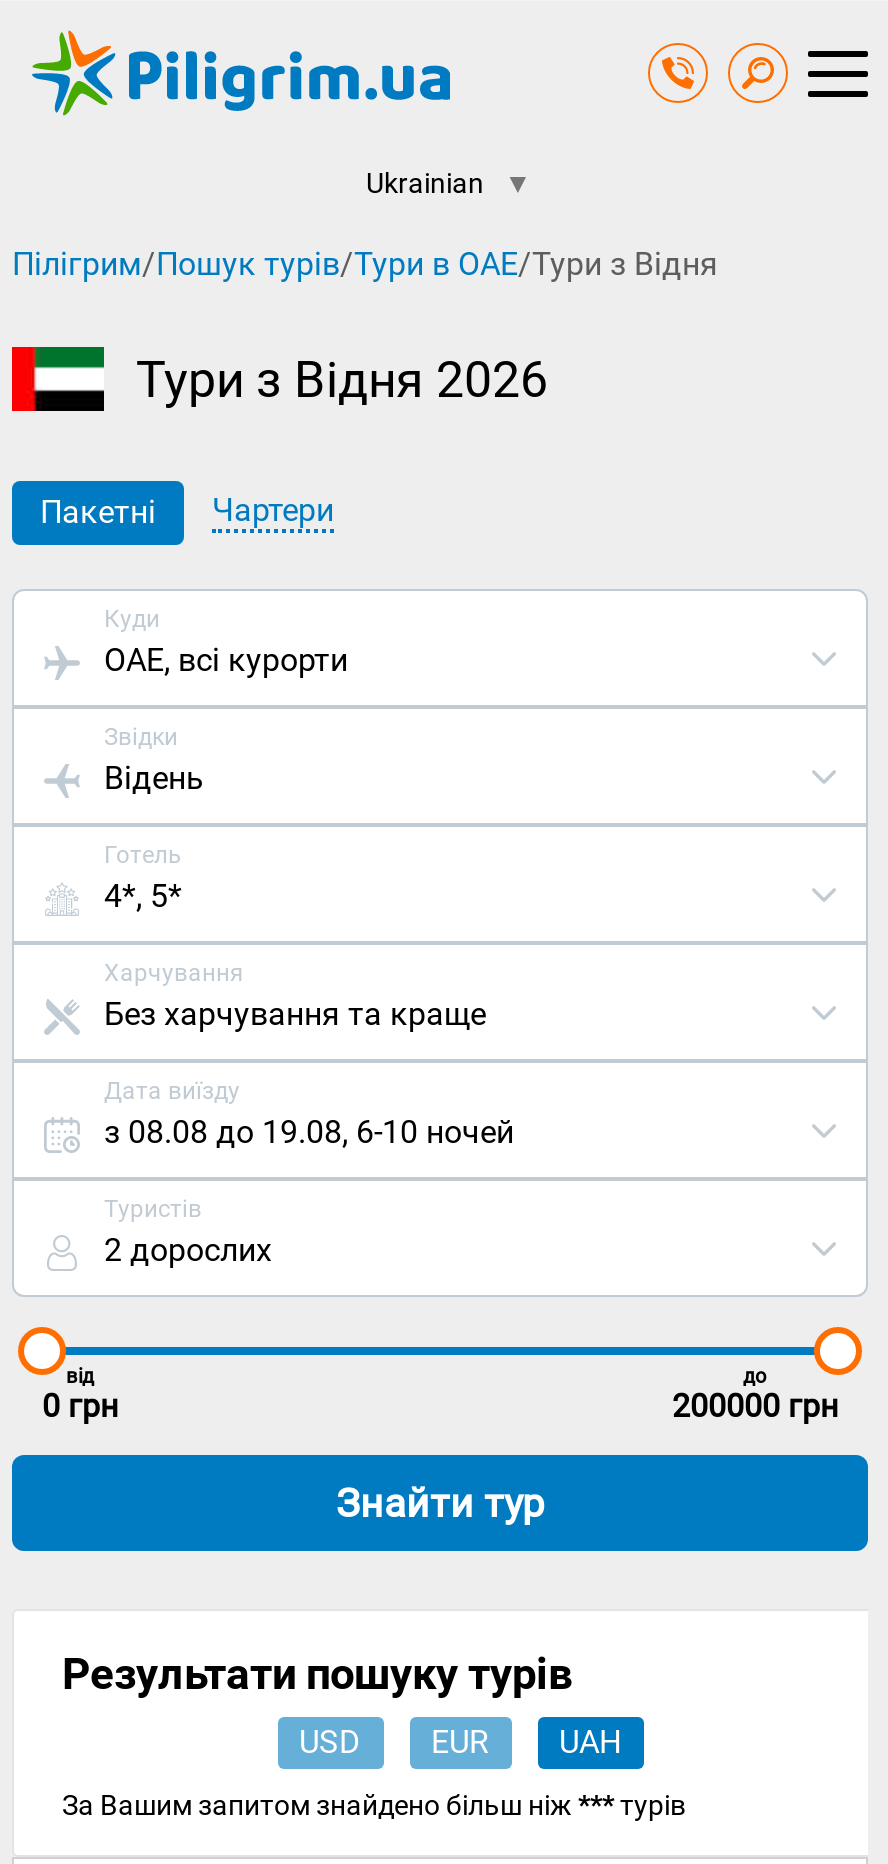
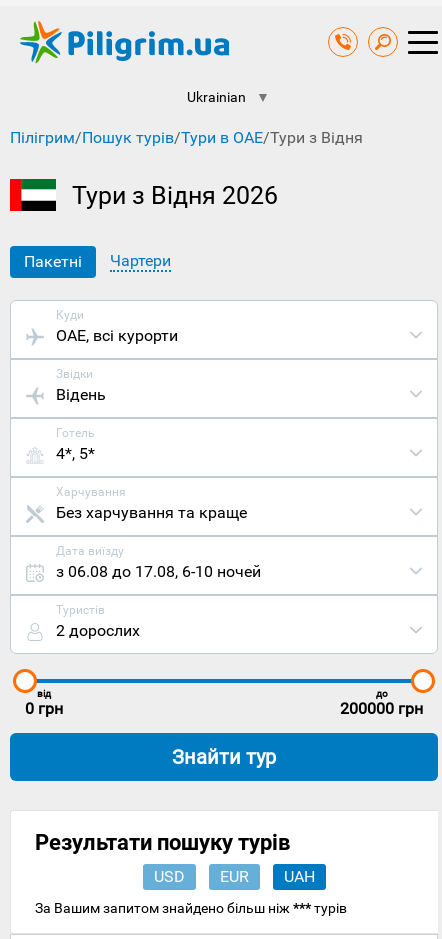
- з 08.08 до 19.08, 6-10 ночей
+ з 06.08 до 17.08, 6-10 ночей
